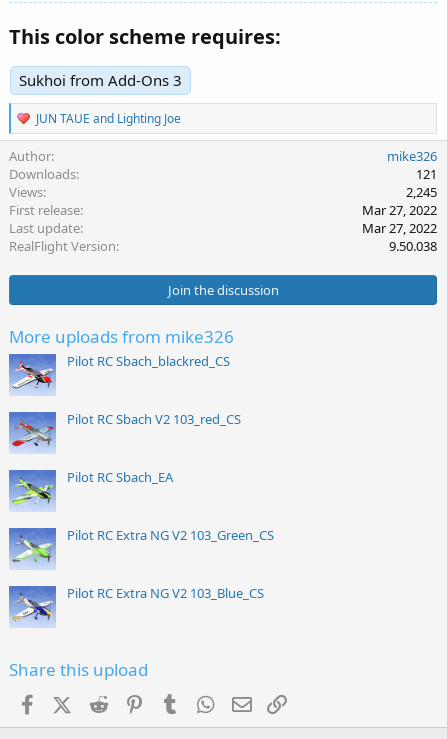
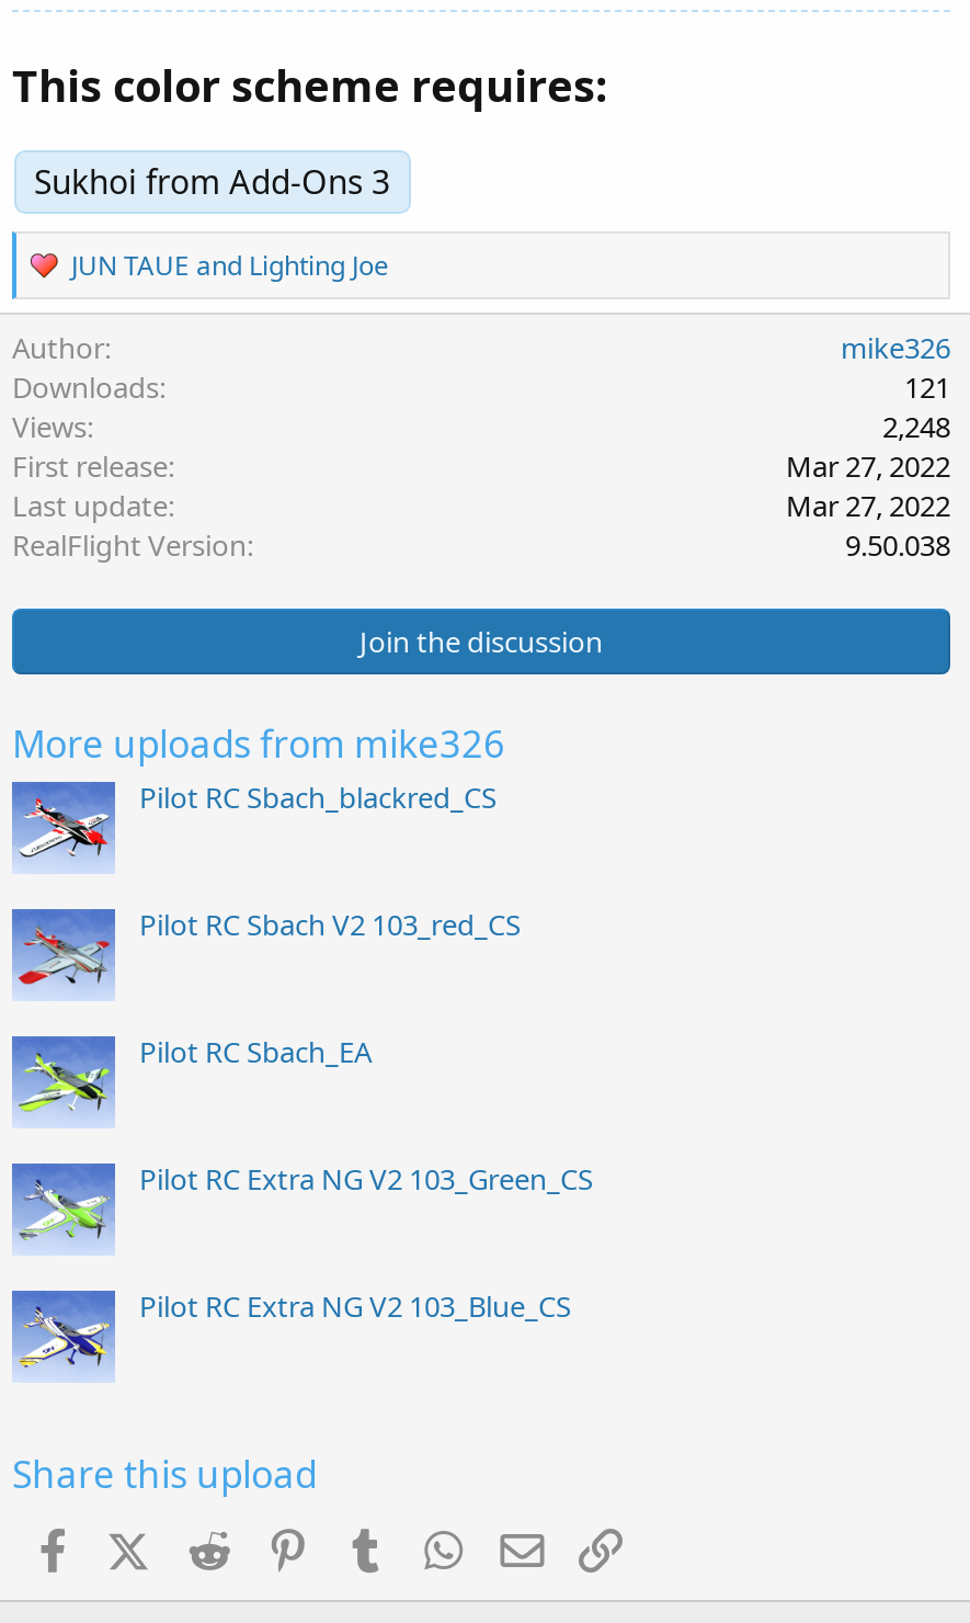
- 2,245
+ 2,248
